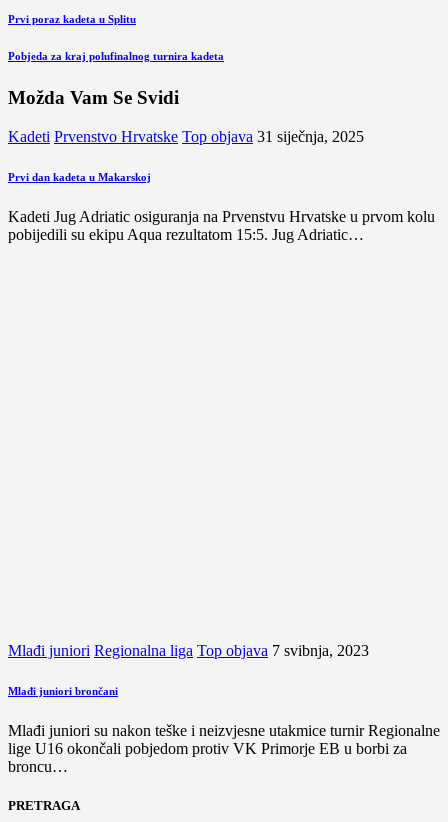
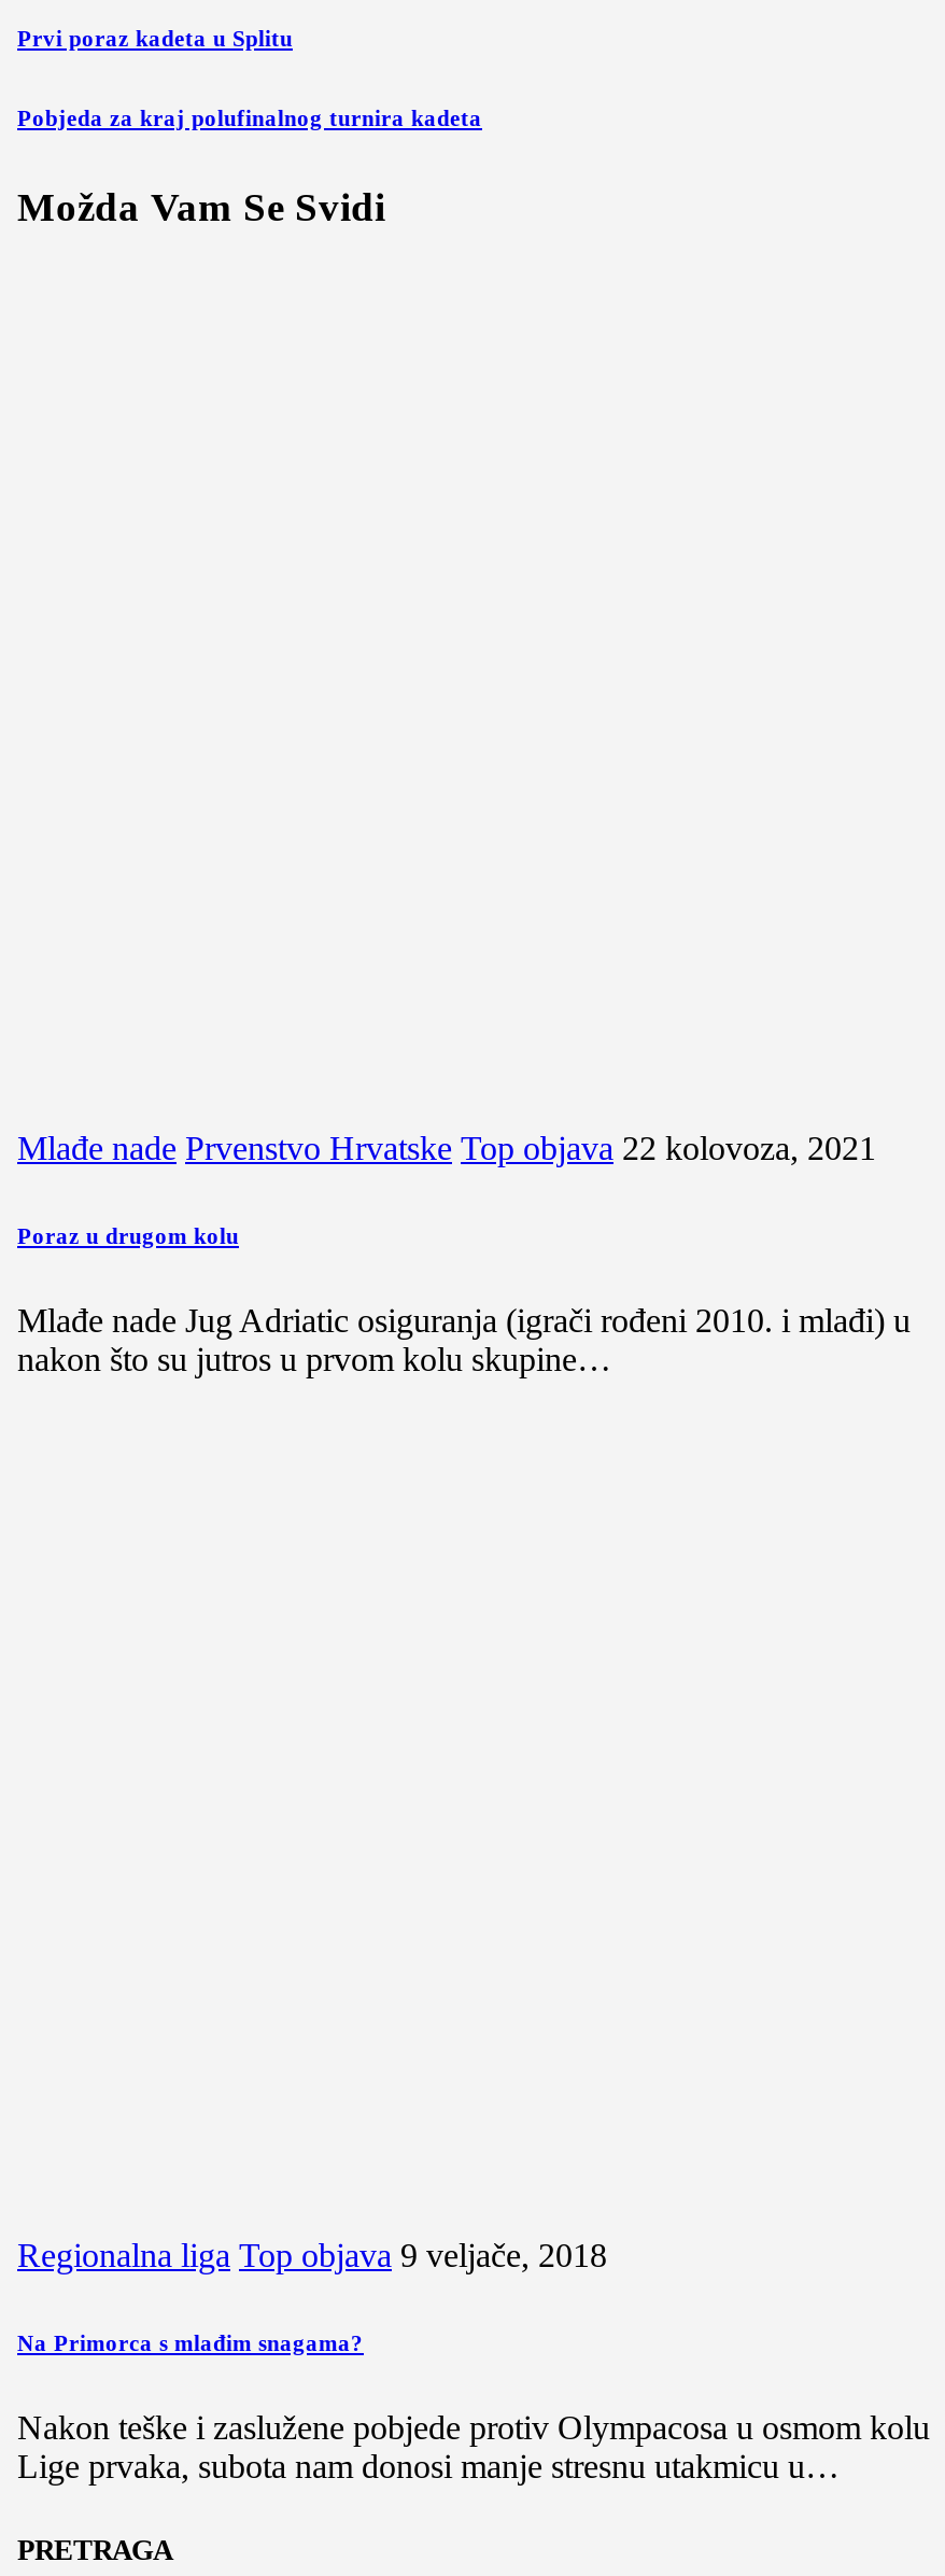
- Kadeti Prvenstvo Hrvatske Top objava 31 siječnja, 2025
+ Mlađe nade Prvenstvo Hrvatske Top objava 22 kolovoza, 2021

- Prvi dan kadeta u Makarskoj
+ Poraz u drugom kolu

- Kadeti Jug Adriatic osiguranja na Prvenstvu Hrvatske u prvom kolu
- pobijedili su ekipu Aqua rezultatom 15:5. Jug Adriatic…
+ Mlađe nade Jug Adriatic osiguranja (igrači rođeni 2010. i mlađi) u
+ nakon što su jutros u prvom kolu skupine…

- Mlađi juniori Regionalna liga Top objava 7 svibnja, 2023
+ Regionalna liga Top objava 9 veljače, 2018

- Mlađi juniori brončani
+ Na Primorca s mlađim snagama?

- Mlađi juniori su nakon teške i neizvjesne utakmice turnir Regionalne
- lige U16 okončali pobjedom protiv VK Primorje EB u borbi za
- broncu…
+ Nakon teške i zaslužene pobjede protiv Olympacosa u osmom kolu
+ Lige prvaka, subota nam donosi manje stresnu utakmicu u…
